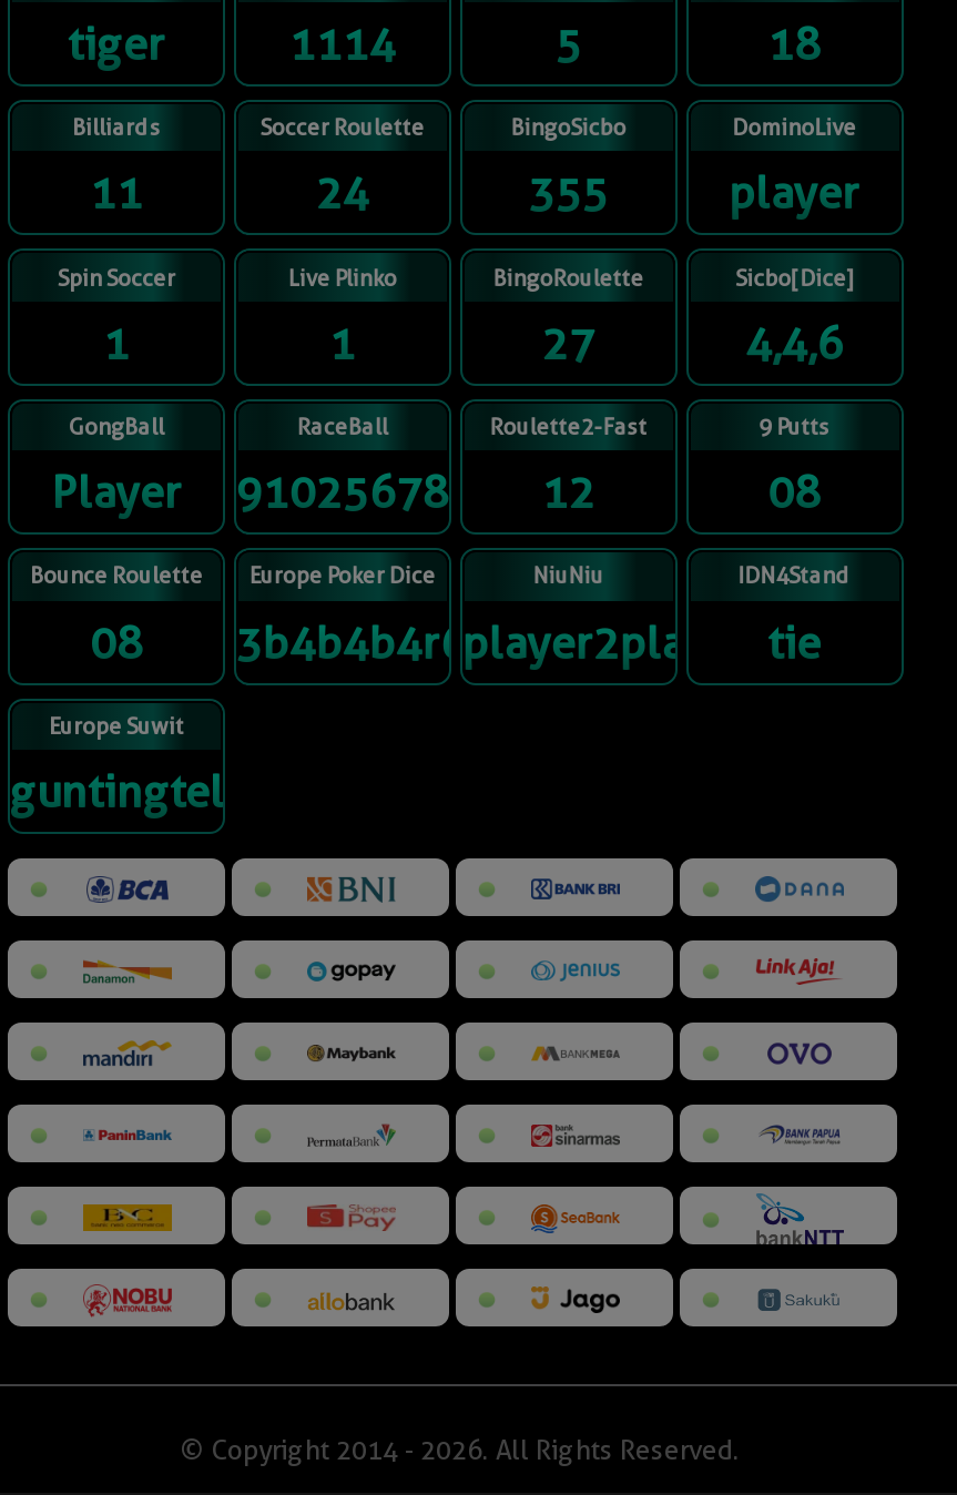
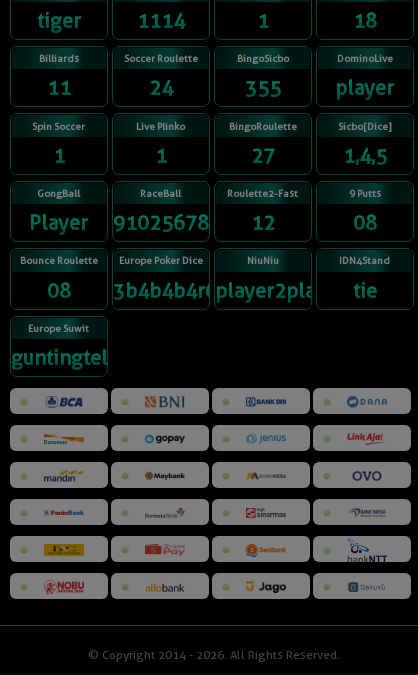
- 5
+ 1

- 4,4,6
+ 1,4,5
